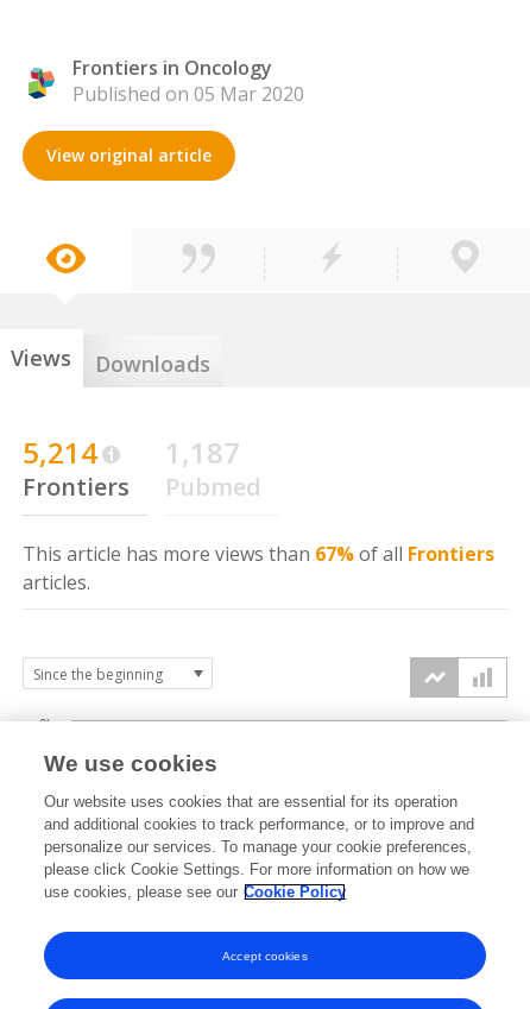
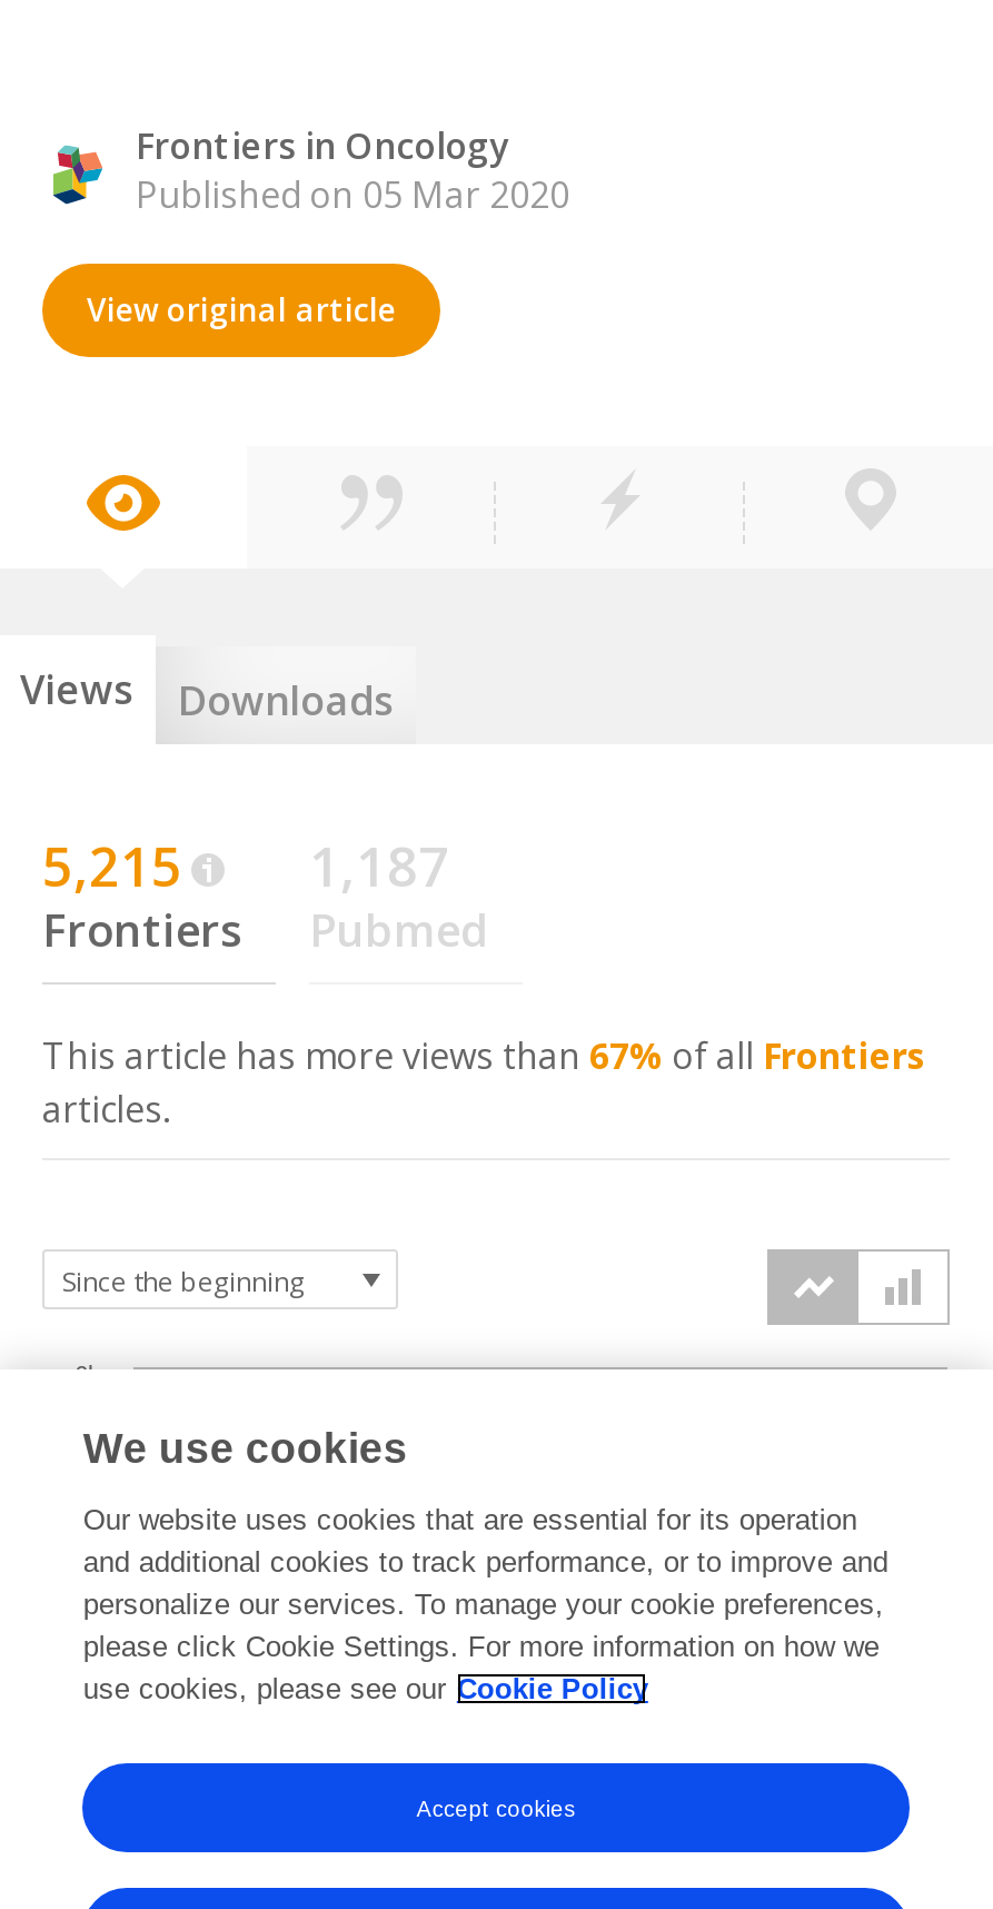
- 5,214
+ 5,215
